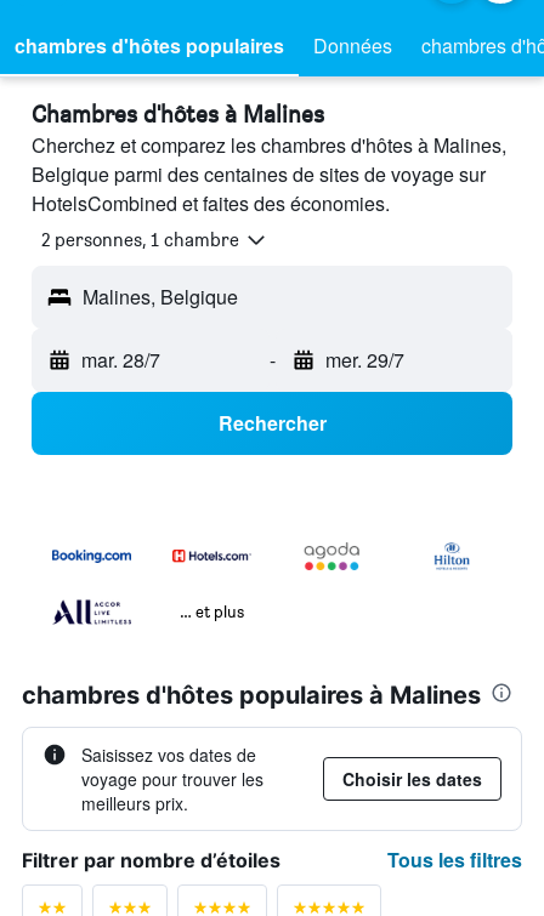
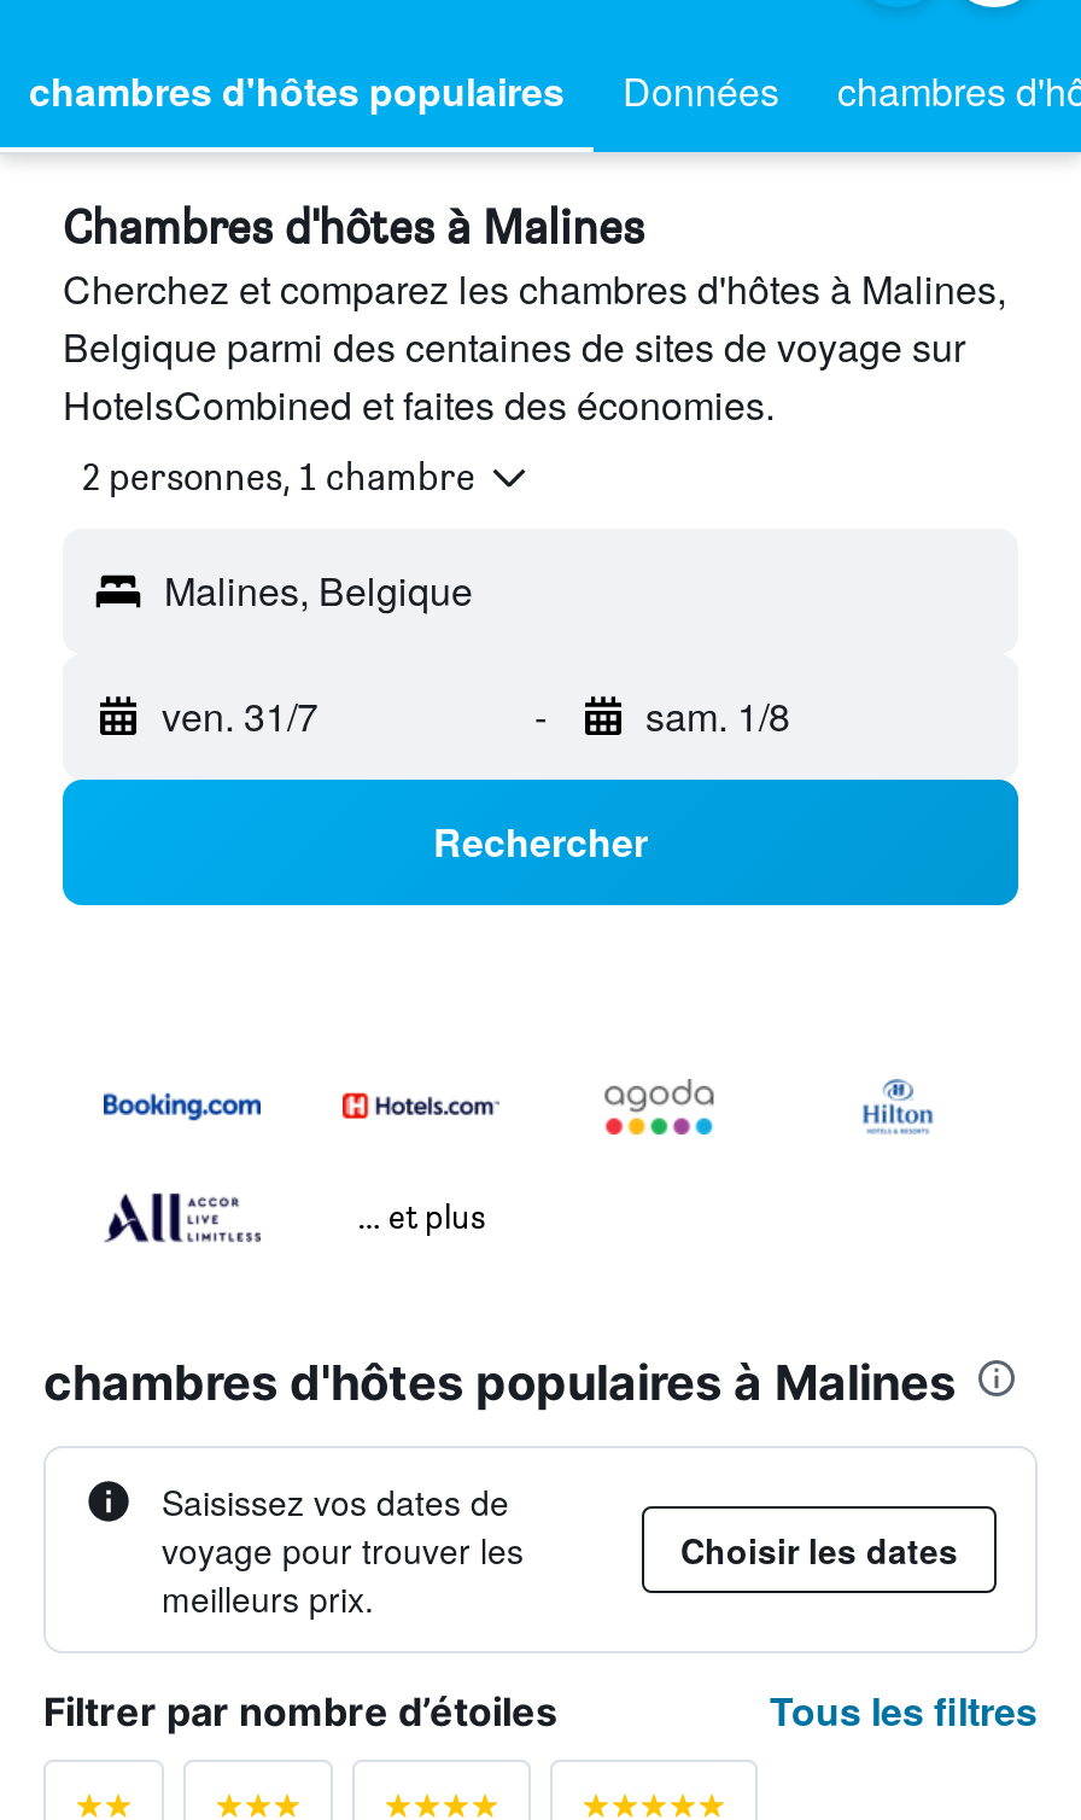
- mar. 28/7
+ ven. 31/7

- mer. 29/7
+ sam. 1/8
